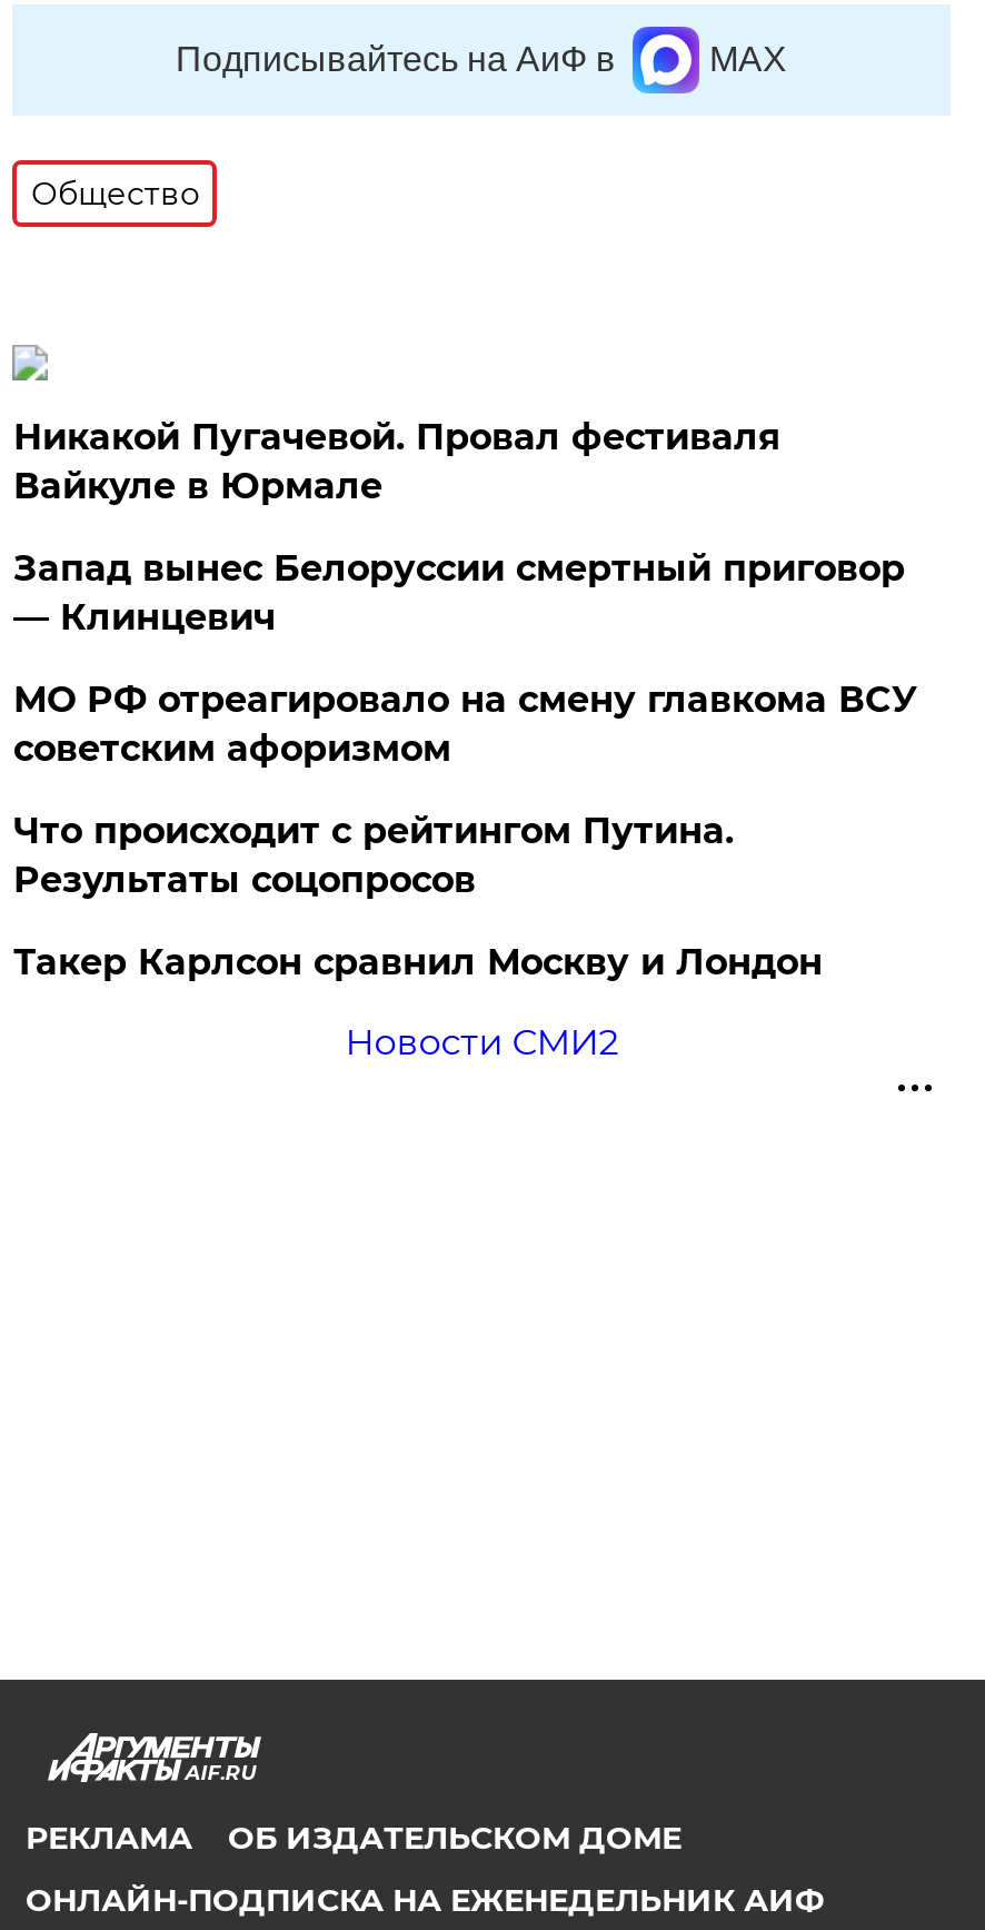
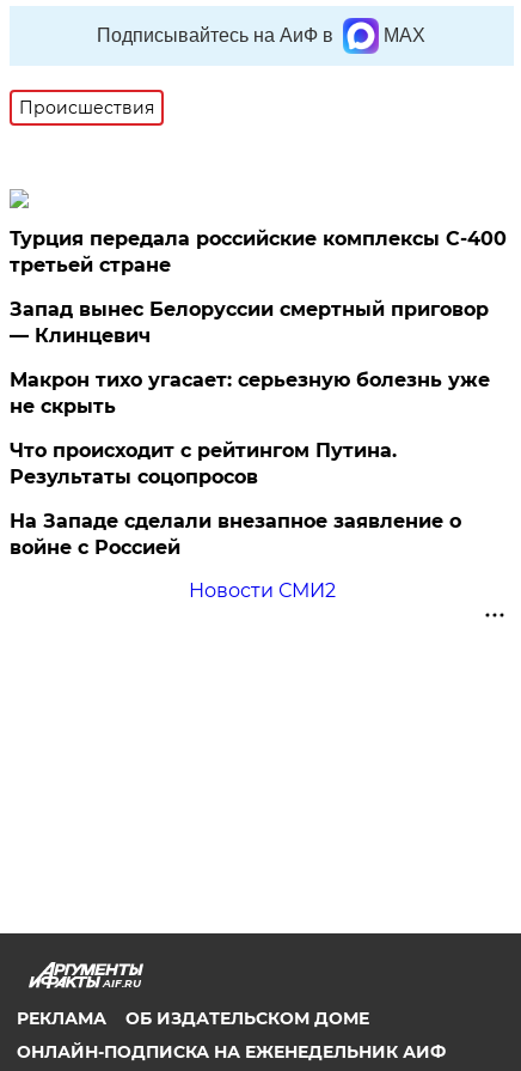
- Общество
+ Происшествия

- Никакой Пугачевой. Провал фестиваля
- Вайкуле в Юрмале
+ Турция передала российские комплексы С-400
+ третьей стране

- МО РФ отреагировало на смену главкома ВСУ
- советским афоризмом
+ Макрон тихо угасает: серьезную болезнь уже
+ не скрыть

- Такер Карлсон сравнил Москву и Лондон
+ На Западе сделали внезапное заявление о
+ войне с Россией
